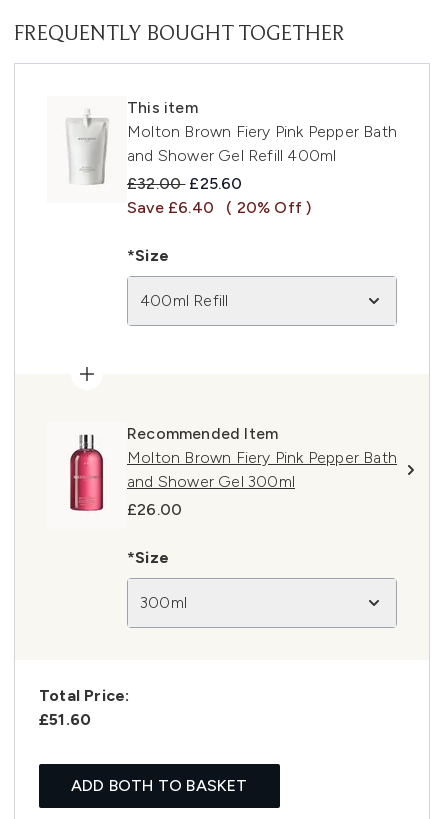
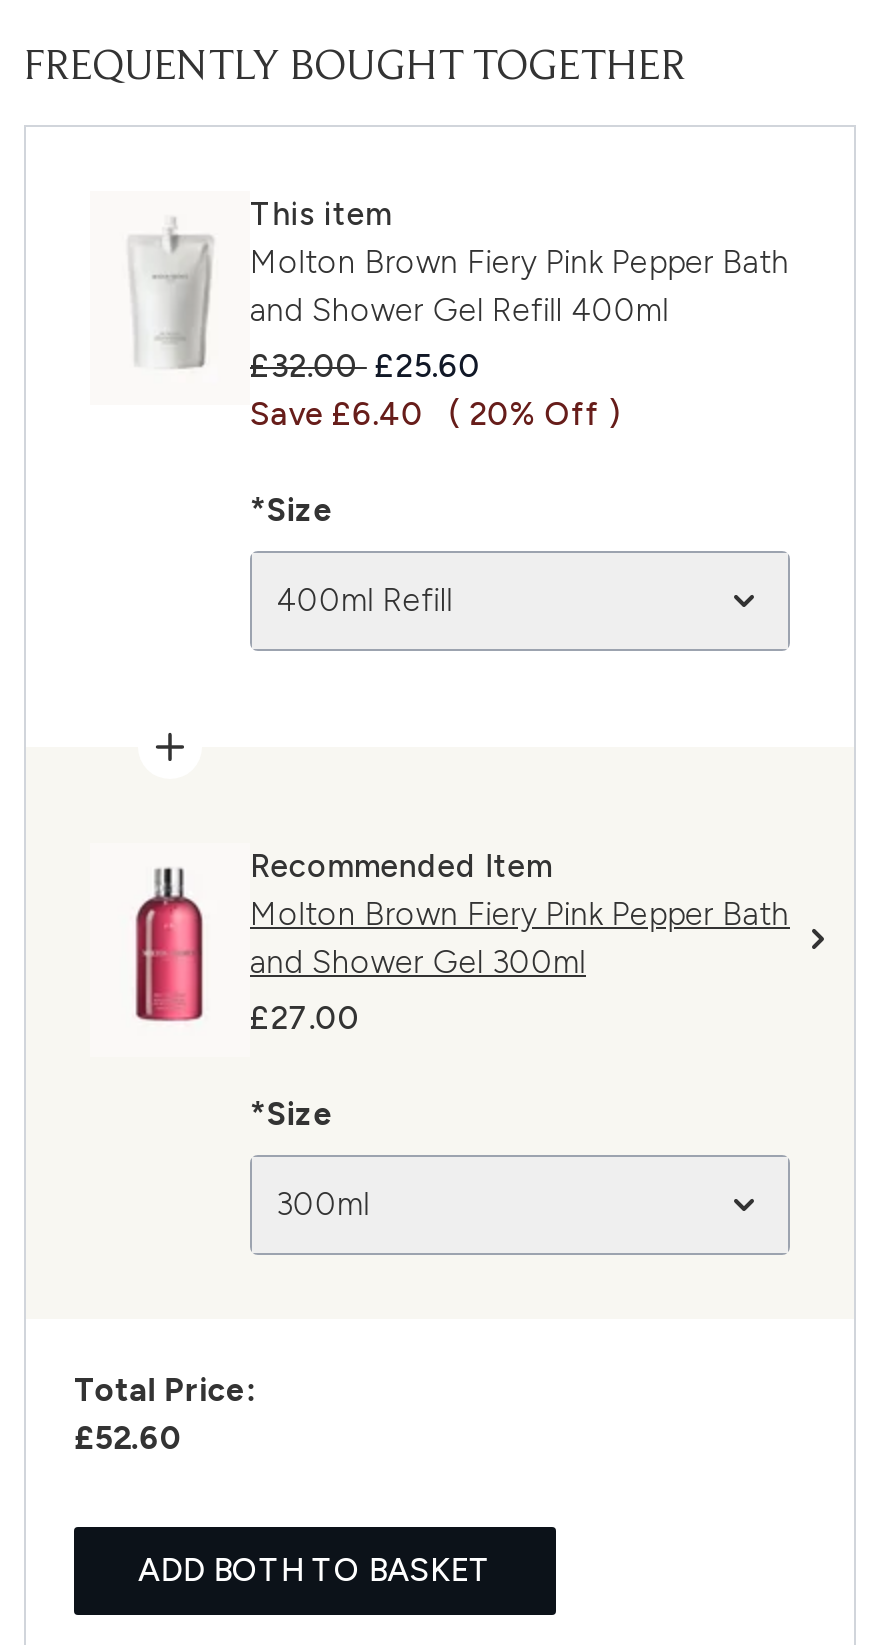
- £26.00
+ £27.00

- £51.60
+ £52.60
